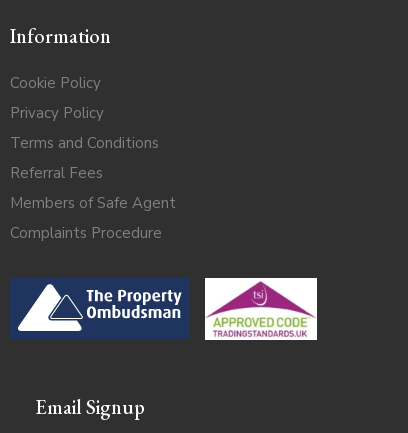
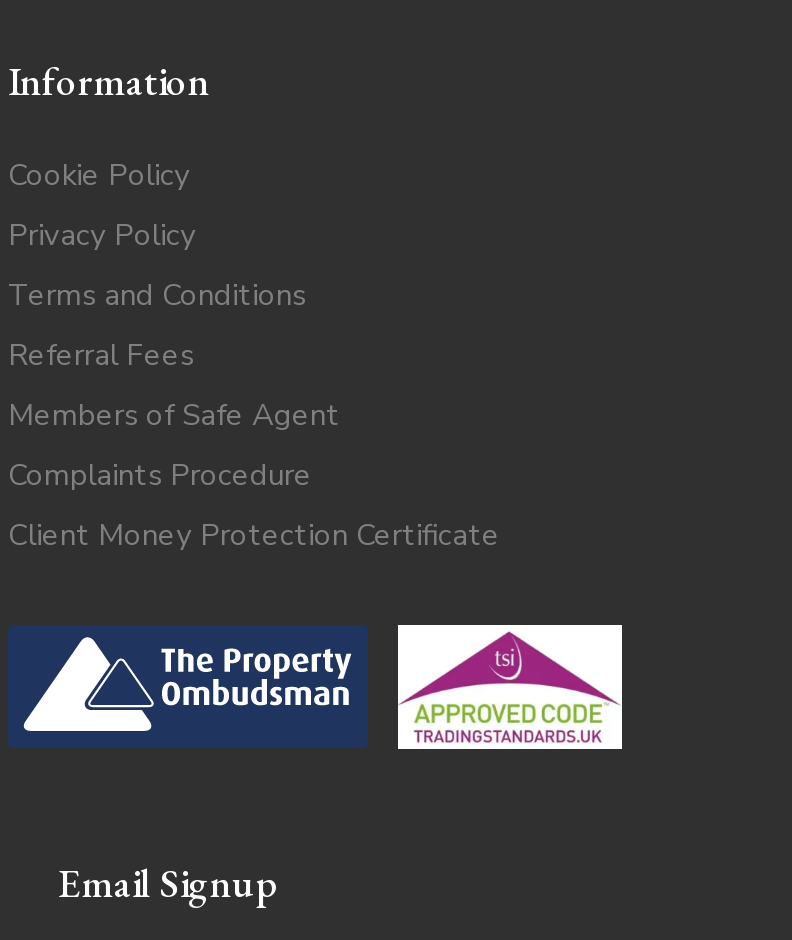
+ Client Money Protection Certificate
